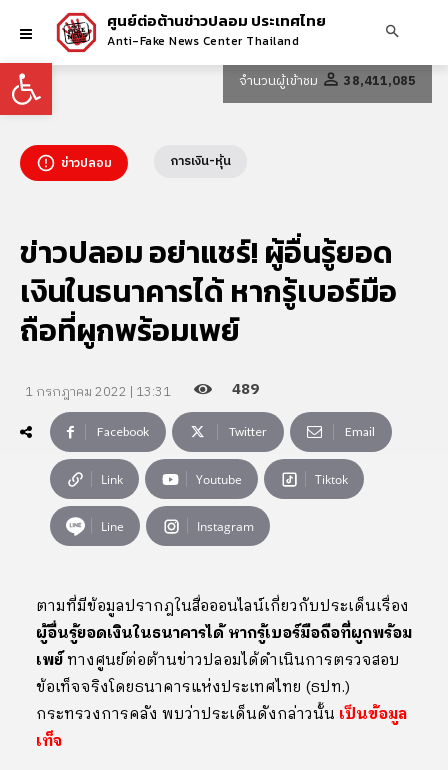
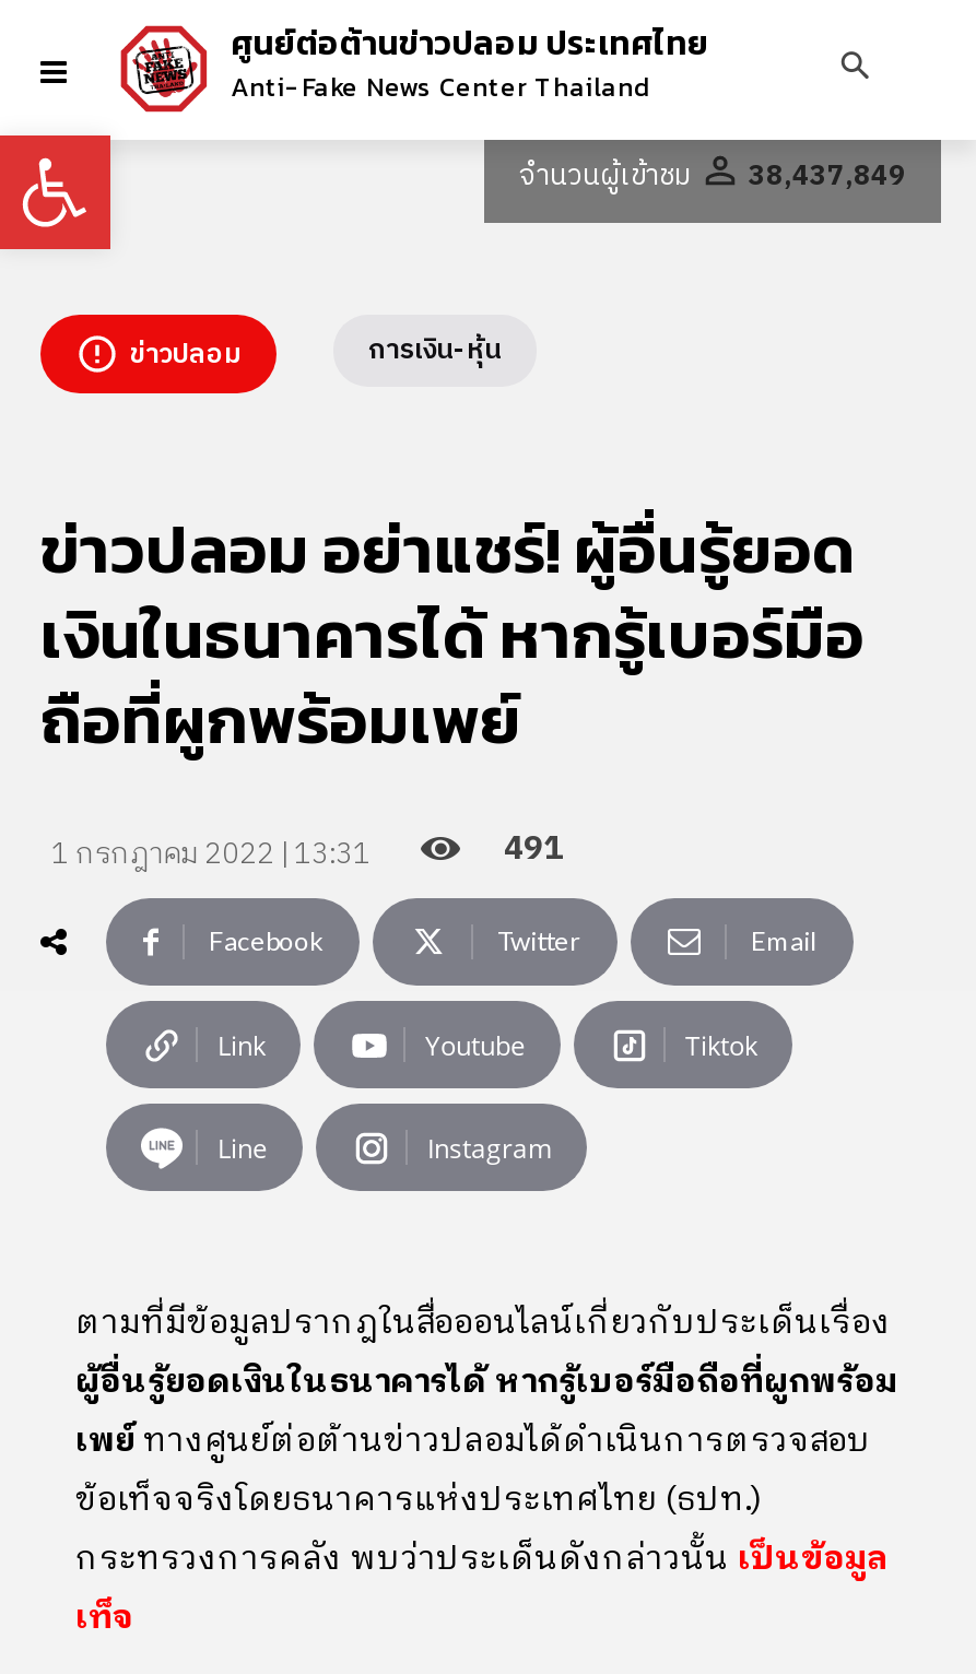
- จำนวนผู้เข้าชม 38,411,085
+ จำนวนผู้เข้าชม 38,437,849

- 489
+ 491
